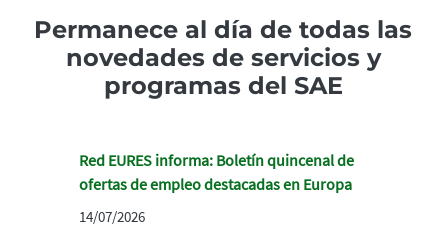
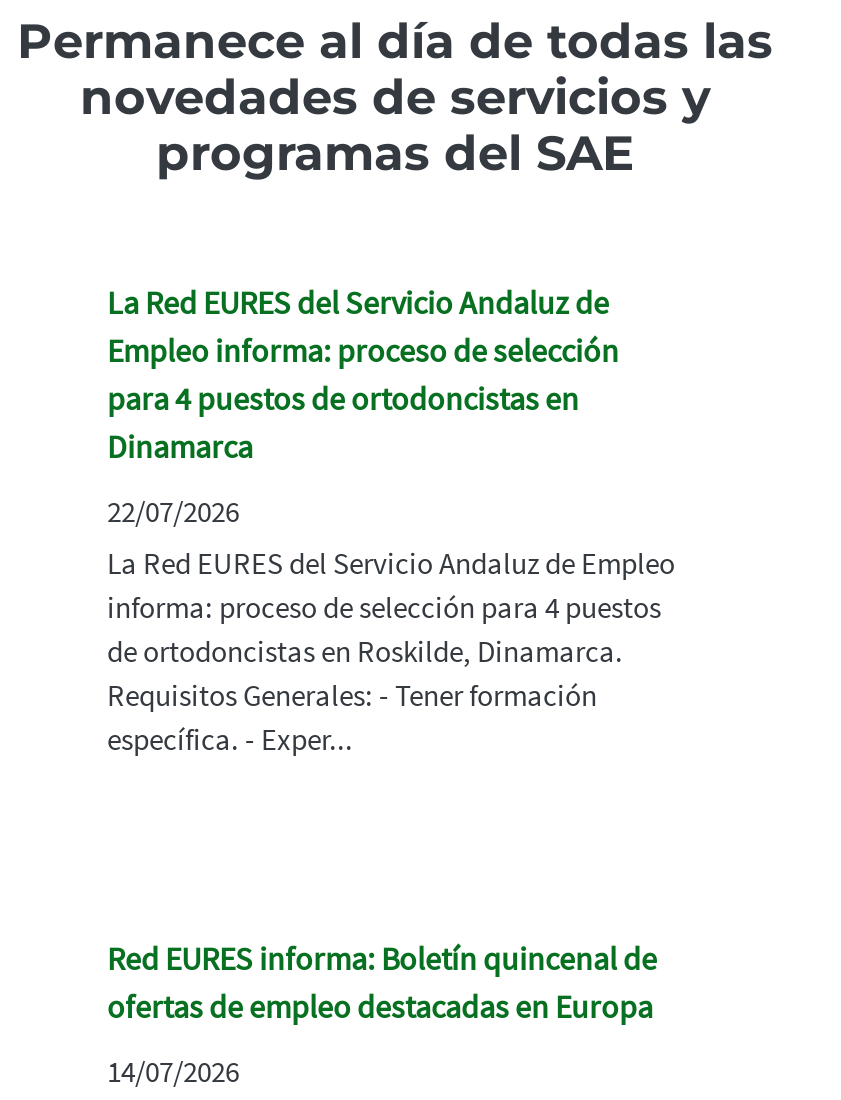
+ La Red EURES del Servicio Andaluz de
+ Empleo informa: proceso de selección
+ para 4 puestos de ortodoncistas en
+ Dinamarca
+ 22/07/2026
+ La Red EURES del Servicio Andaluz de Empleo
+ informa: proceso de selección para 4 puestos
+ de ortodoncistas en Roskilde, Dinamarca.
+ Requisitos Generales: - Tener formación
+ específica. - Exper...
